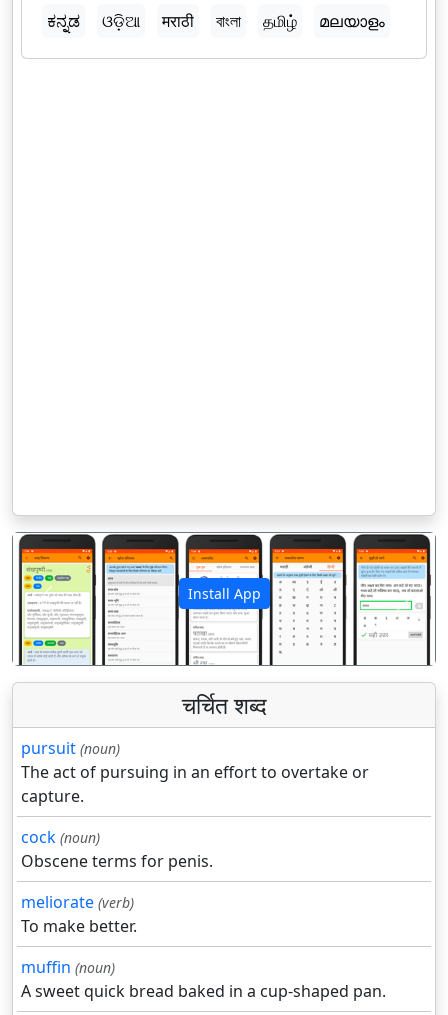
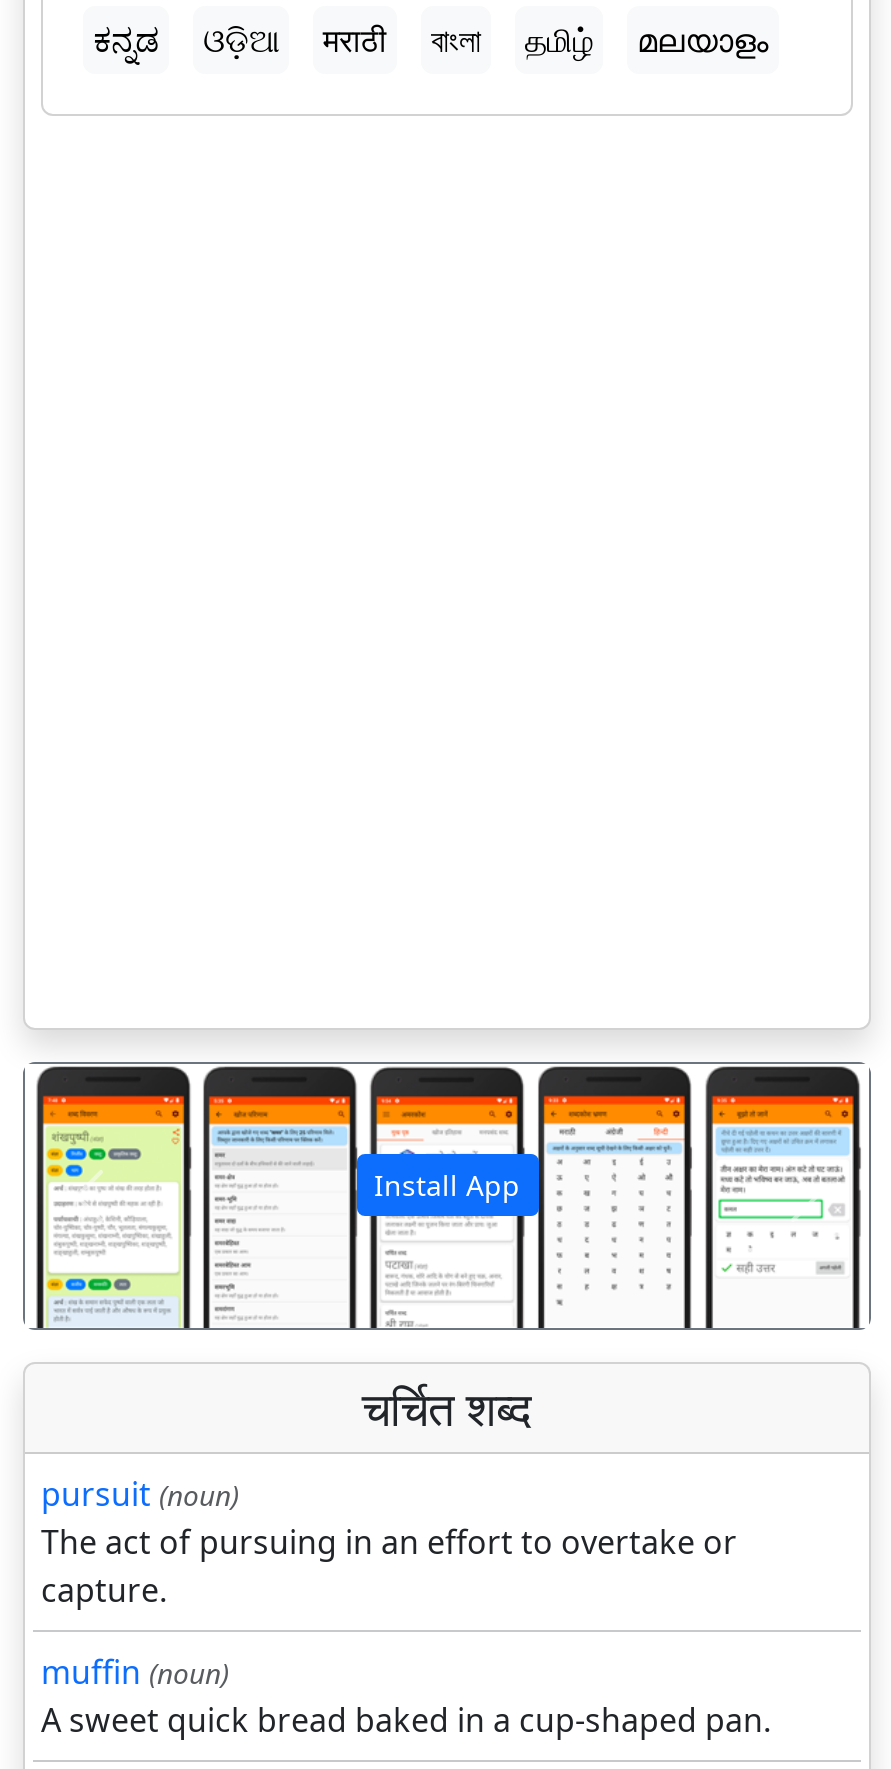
- cock (noun)
- Obscene terms for penis.
- meliorate (verb)
- To make better.
